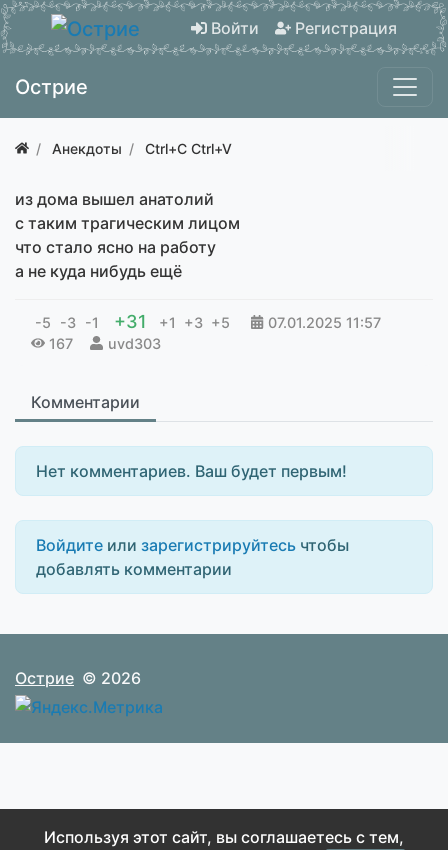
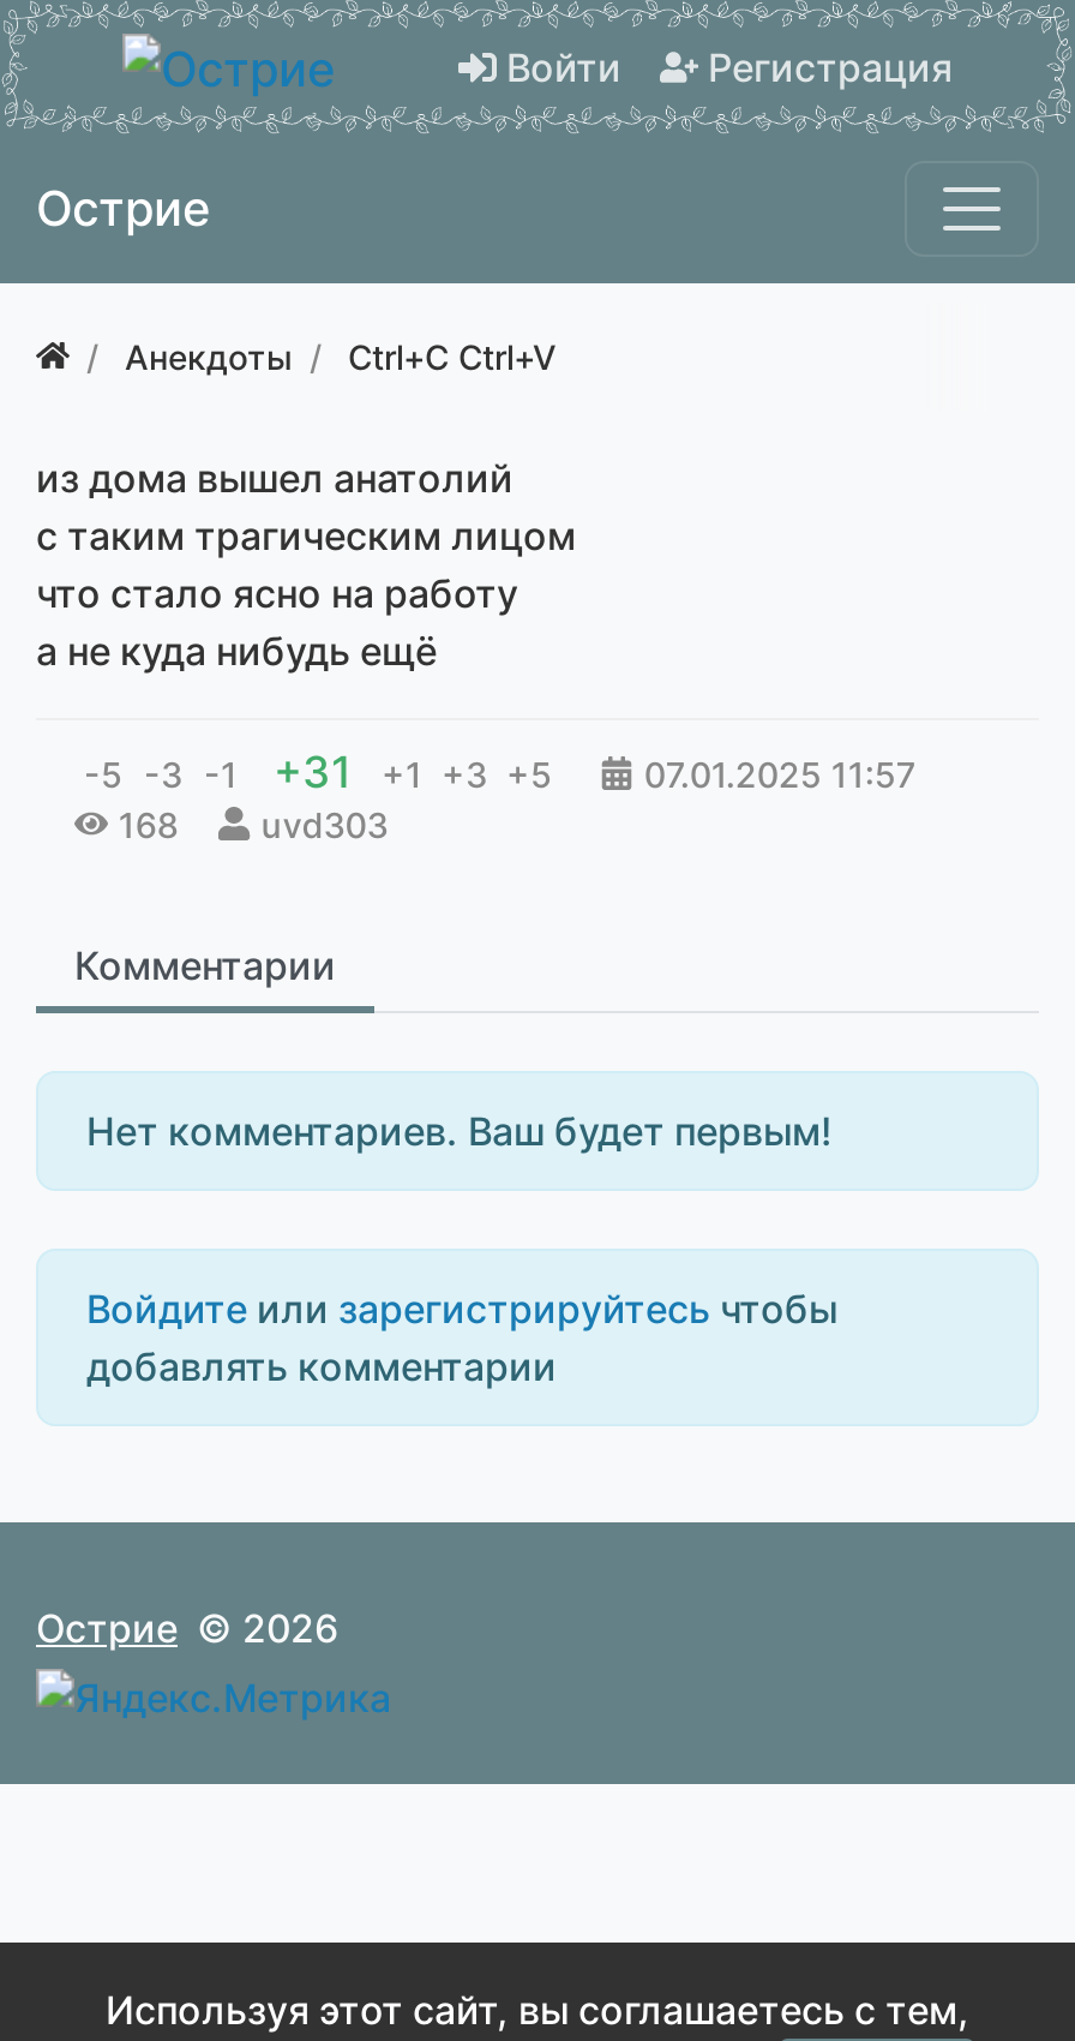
- 167
+ 168
